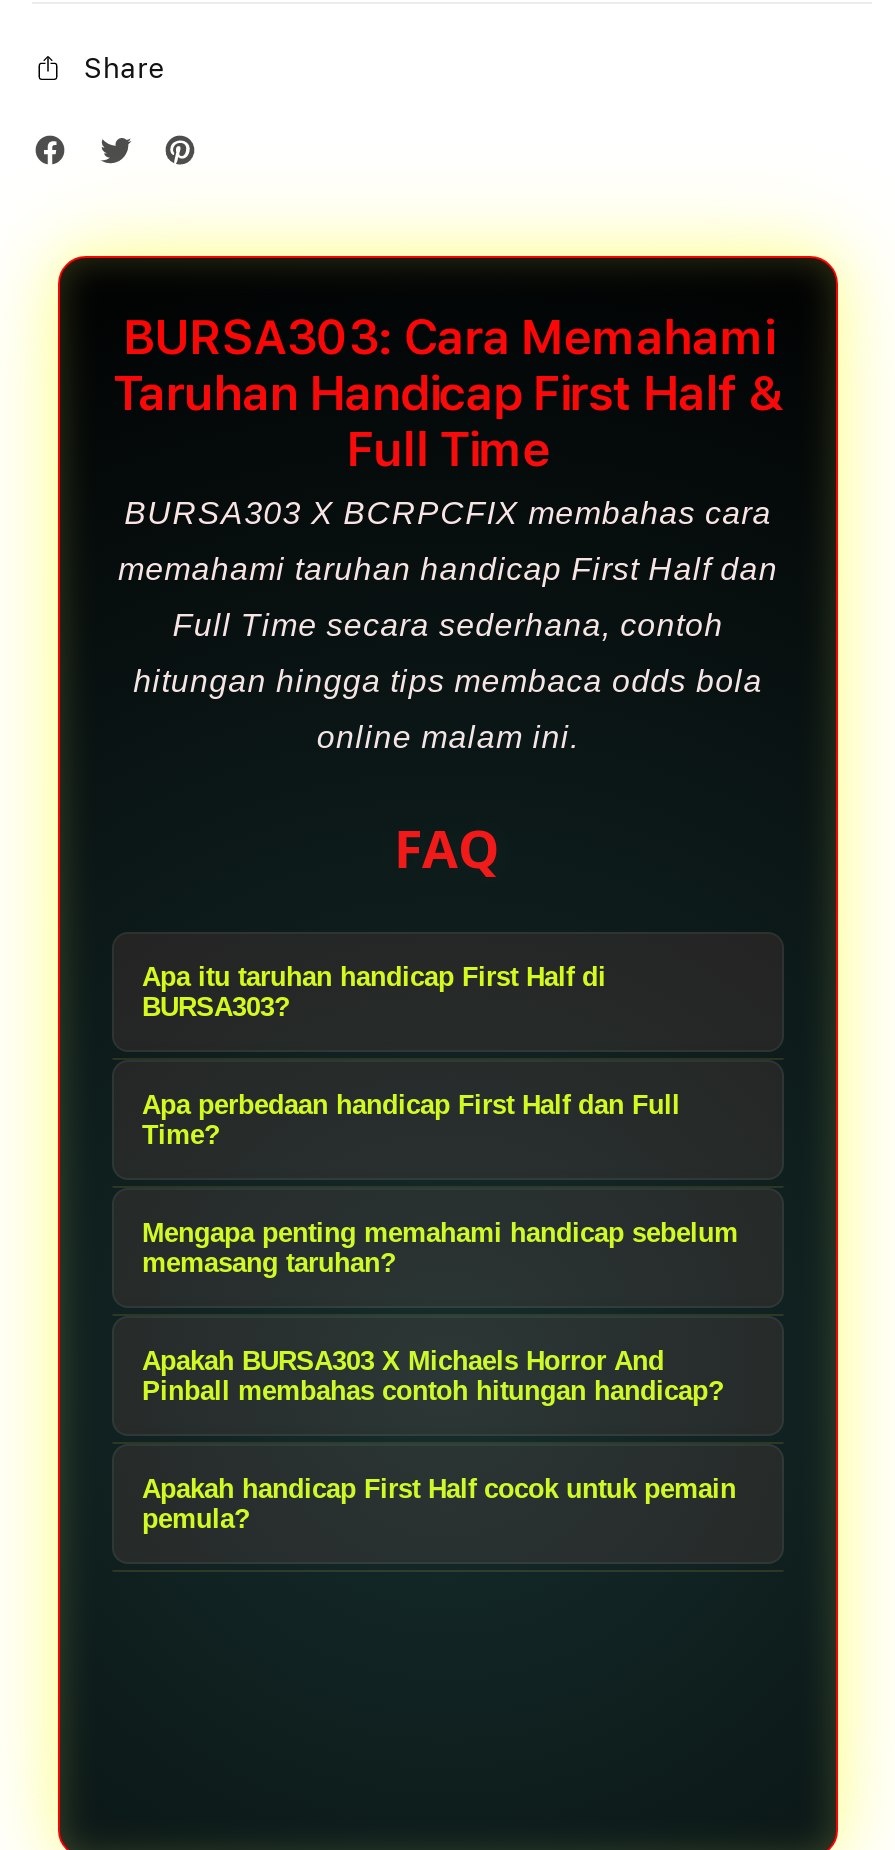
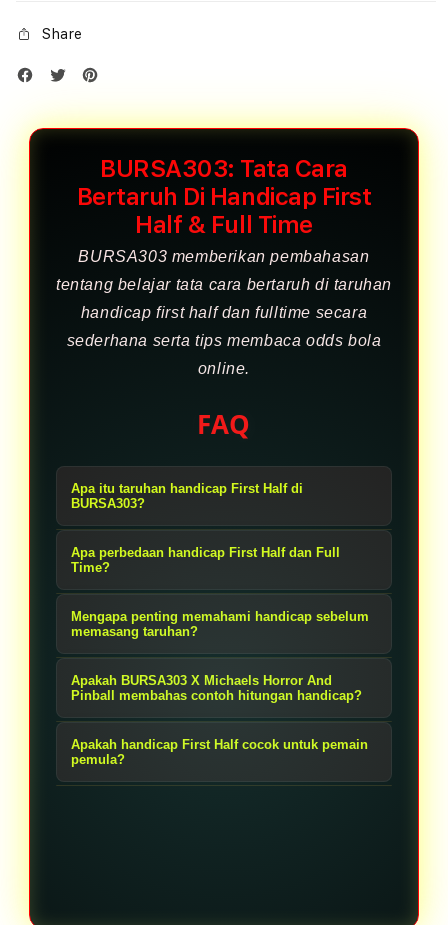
- BURSA303: Cara Memahami
- Taruhan Handicap First Half &
- Full Time
- BURSA303 X BCRPCFIX membahas cara
+ BURSA303: Tata Cara
+ Bertaruh Di Handicap First
+ Half & Full Time
+ BURSA303 memberikan pembahasan

- memahami taruhan handicap First Half dan
+ tentang belajar tata cara bertaruh di taruhan

- Full Time secara sederhana, contoh
+ handicap first half dan fulltime secara

- hitungan hingga tips membaca odds bola
+ sederhana serta tips membaca odds bola

- online malam ini.
+ online.
